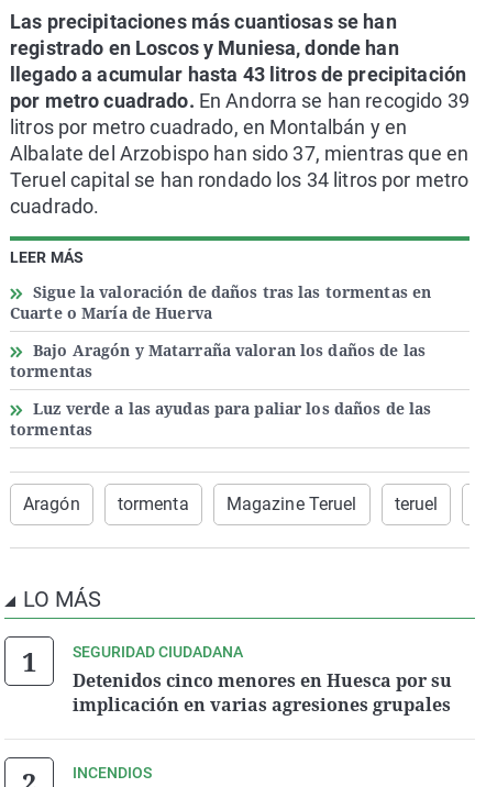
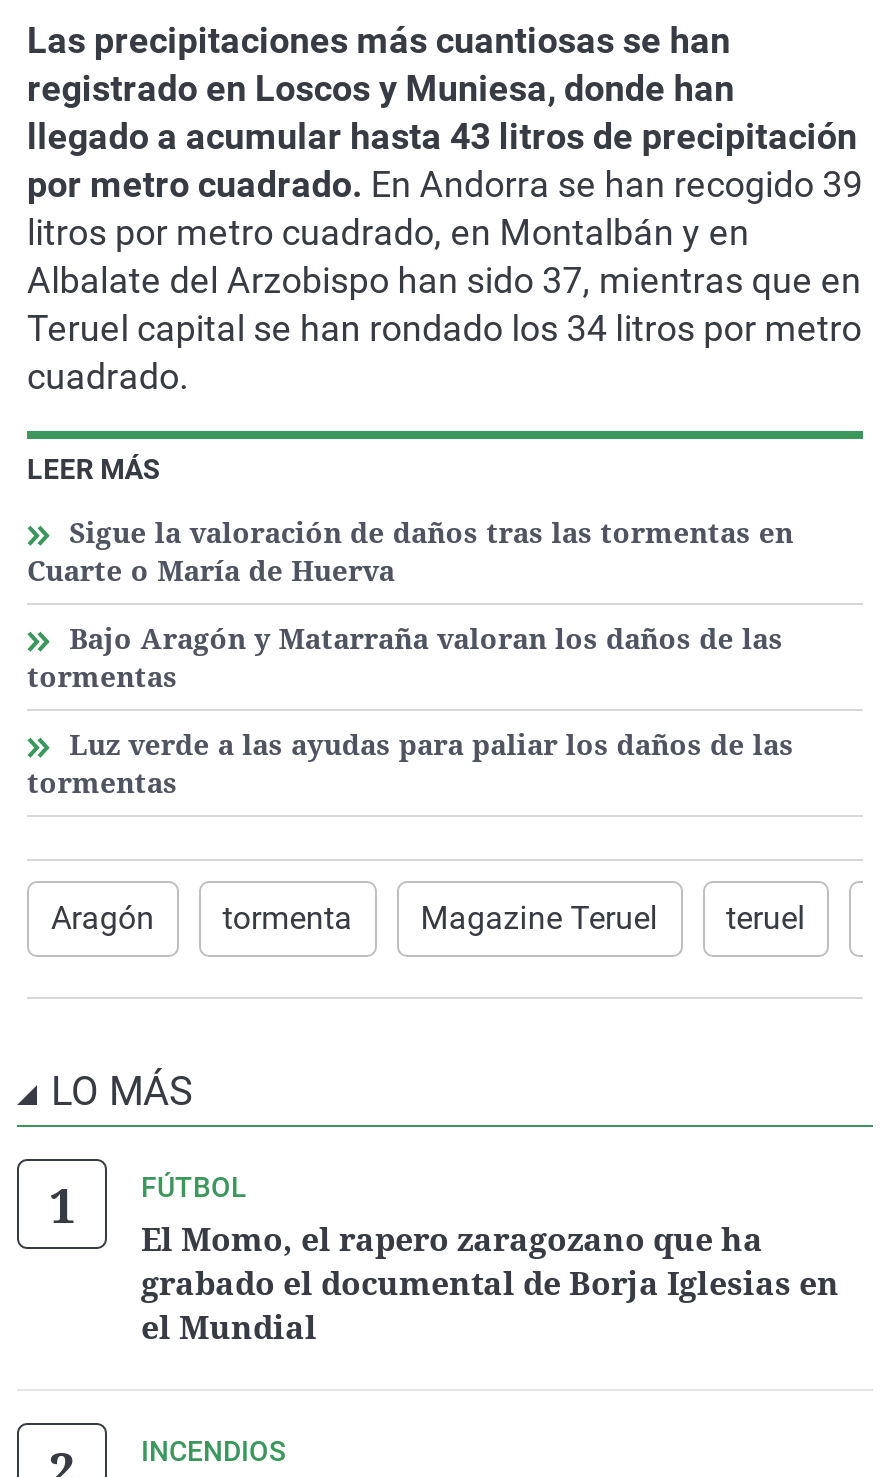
- SEGURIDAD CIUDADANA
- Detenidos cinco menores en Huesca por su
- implicación en varias agresiones grupales
+ FÚTBOL
+ El Momo, el rapero zaragozano que ha
+ grabado el documental de Borja Iglesias en
+ el Mundial
